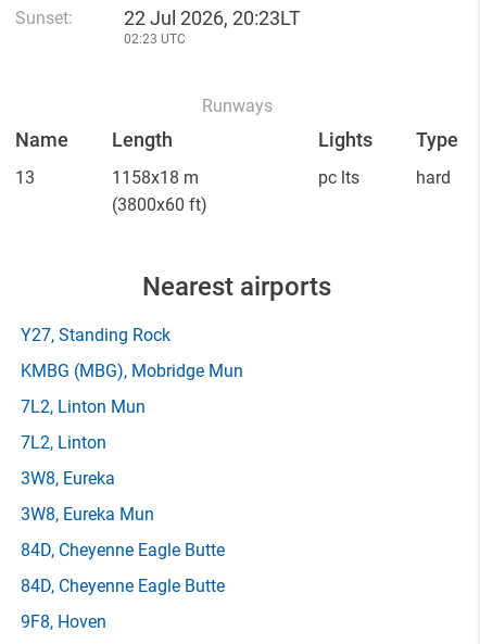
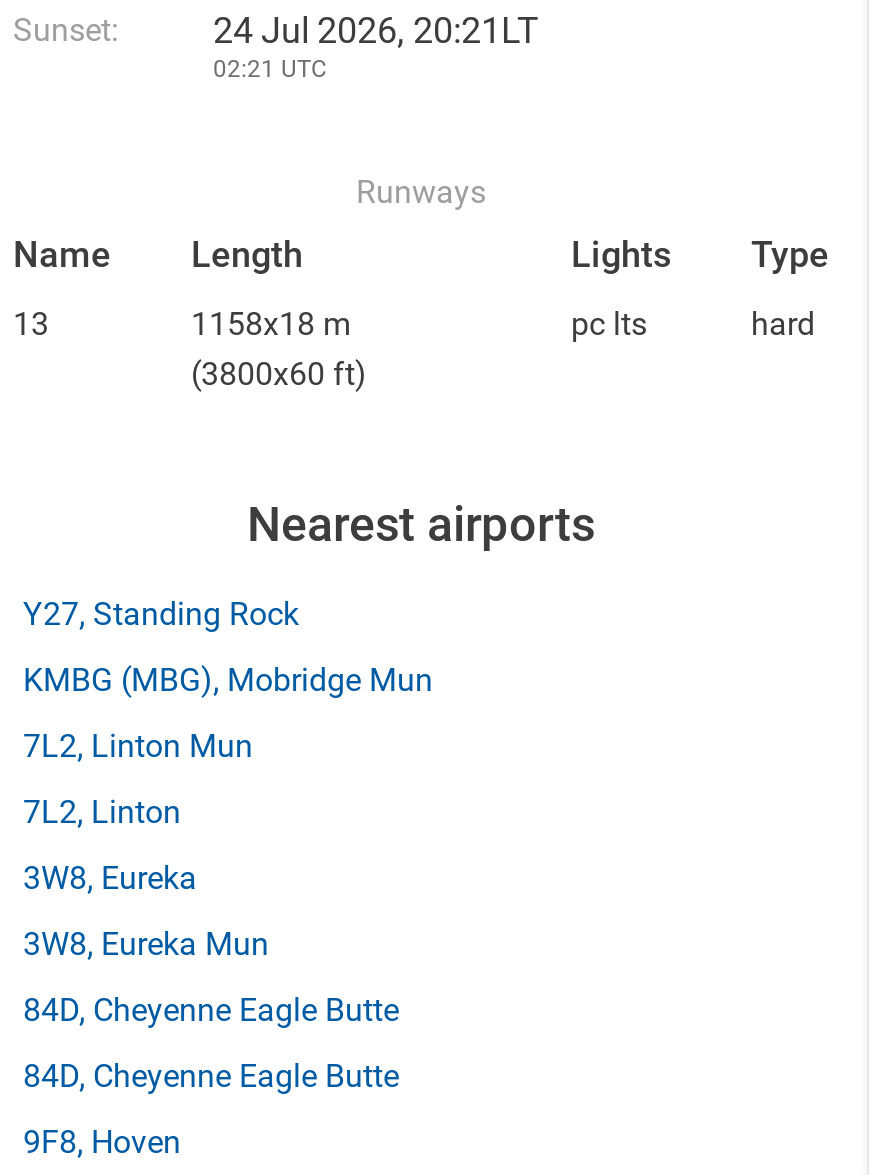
- 22 Jul 2026, 20:23LT
+ 24 Jul 2026, 20:21LT

- 02:23 UTC
+ 02:21 UTC
